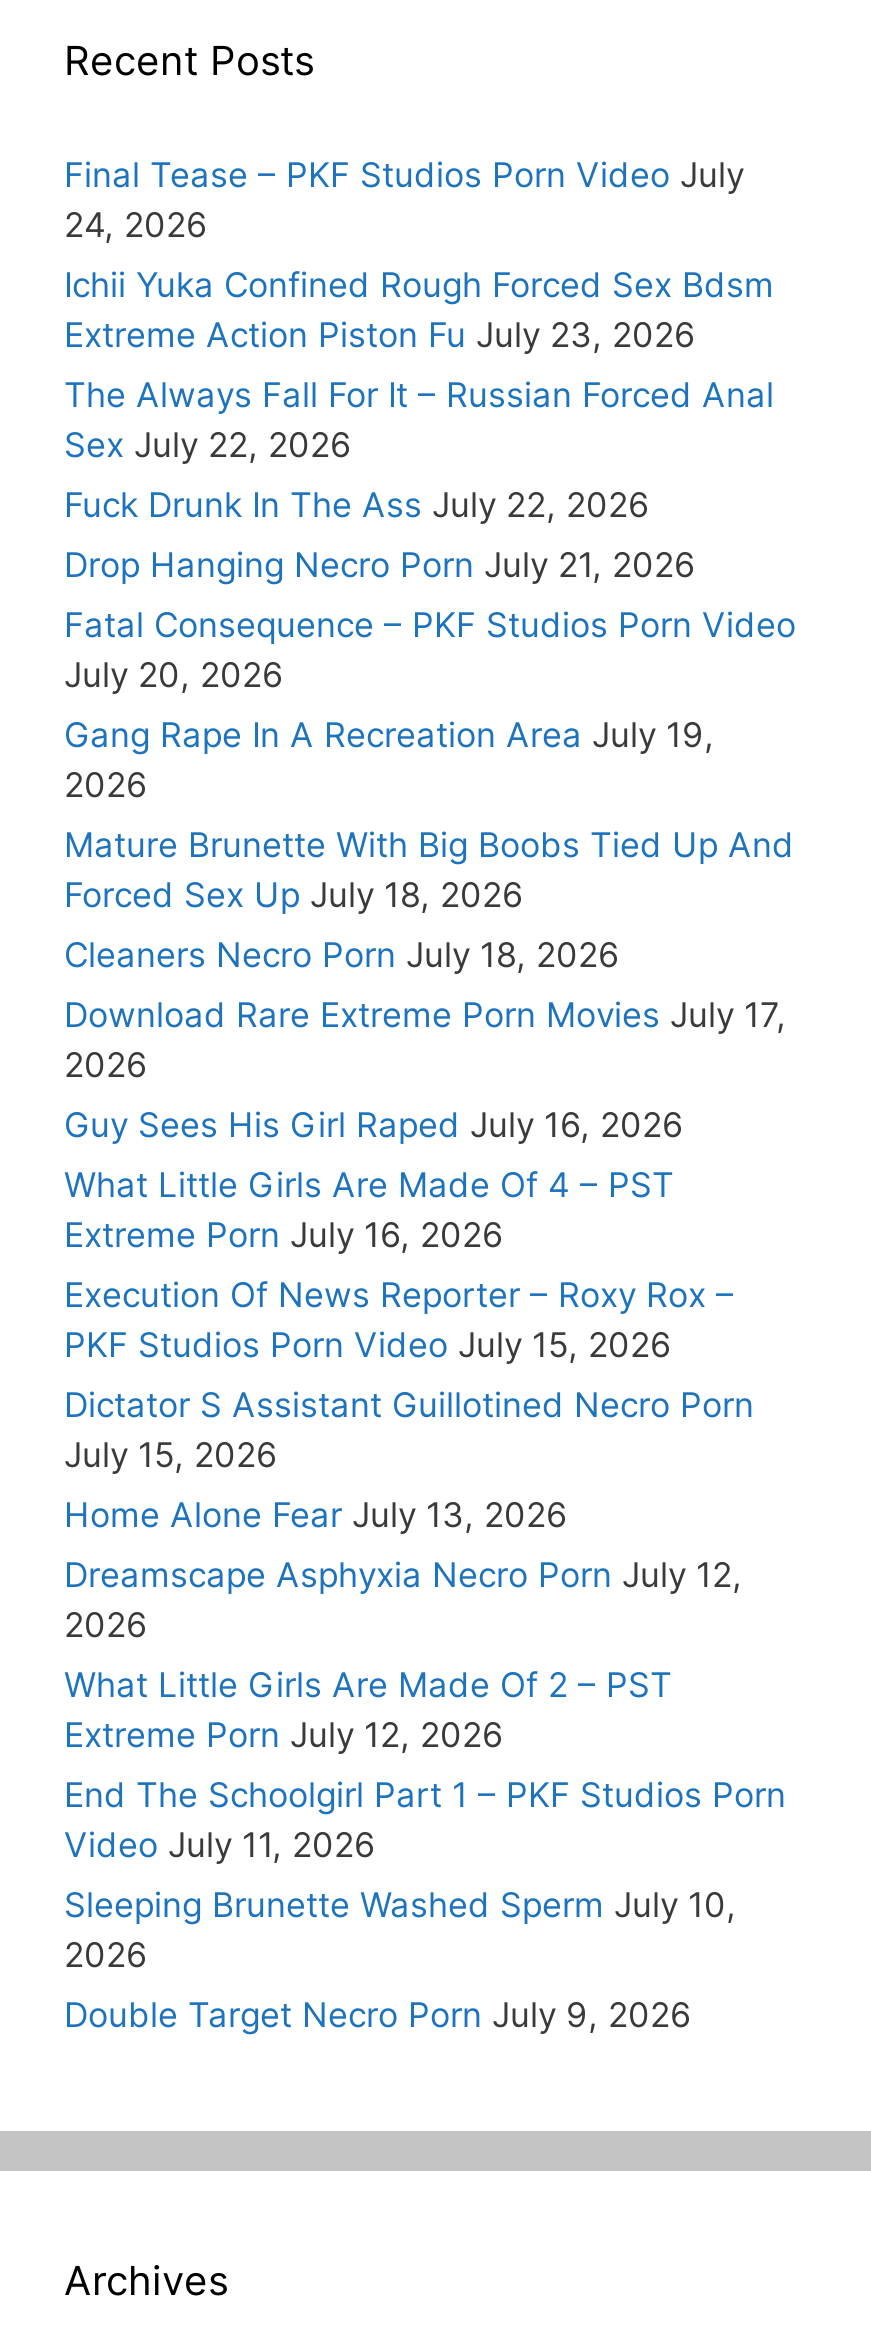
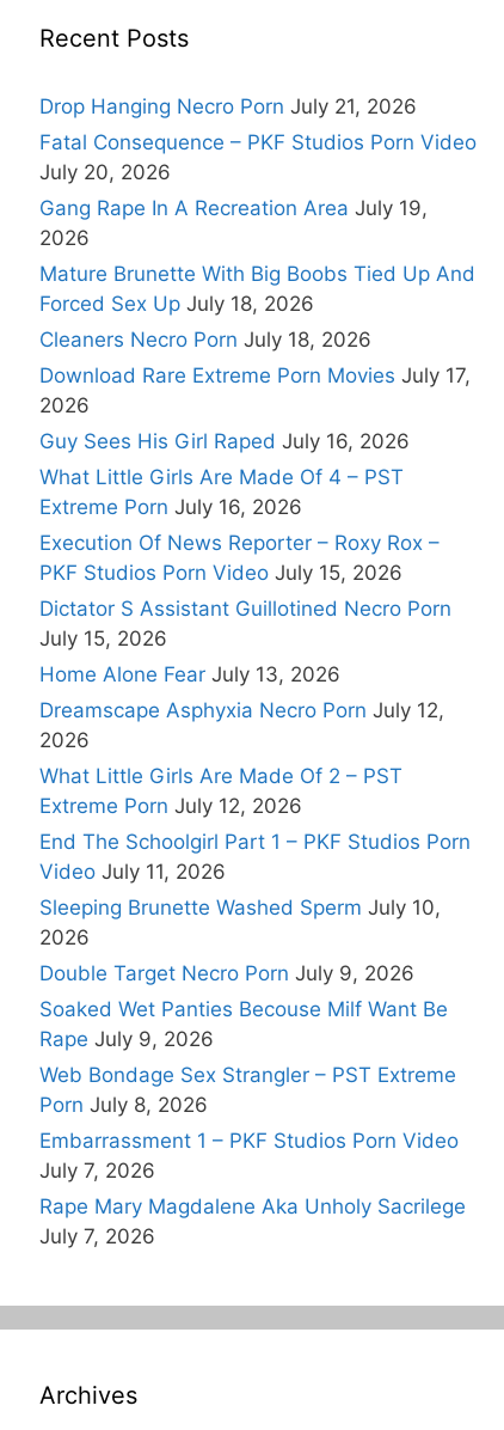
- Final Tease – PKF Studios Porn Video July
- 24, 2026
- Ichii Yuka Confined Rough Forced Sex Bdsm
- Extreme Action Piston Fu July 23, 2026
- The Always Fall For It – Russian Forced Anal
- Sex July 22, 2026
- Fuck Drunk In The Ass July 22, 2026

moved up: Drop Hanging Necro Porn July 21, 2026 | Fatal Consequence – PKF Studios Porn Video | July 20, 2026 | ... | 2026 | Double Target Necro Porn July 9, 2026

+ Soaked Wet Panties Becouse Milf Want Be
+ Rape July 9, 2026
+ Web Bondage Sex Strangler – PST Extreme
+ Porn July 8, 2026
+ Embarrassment 1 – PKF Studios Porn Video
+ July 7, 2026
+ Rape Mary Magdalene Aka Unholy Sacrilege
+ July 7, 2026
